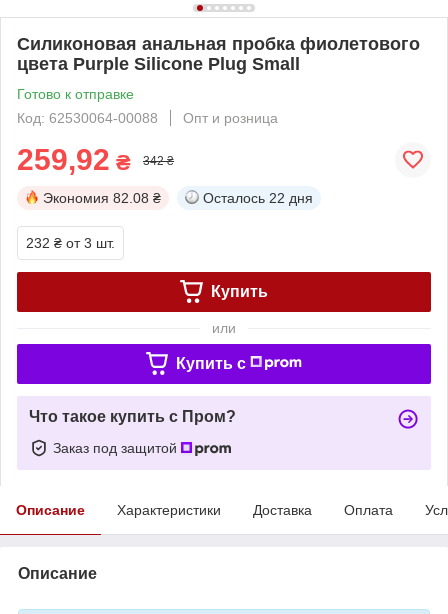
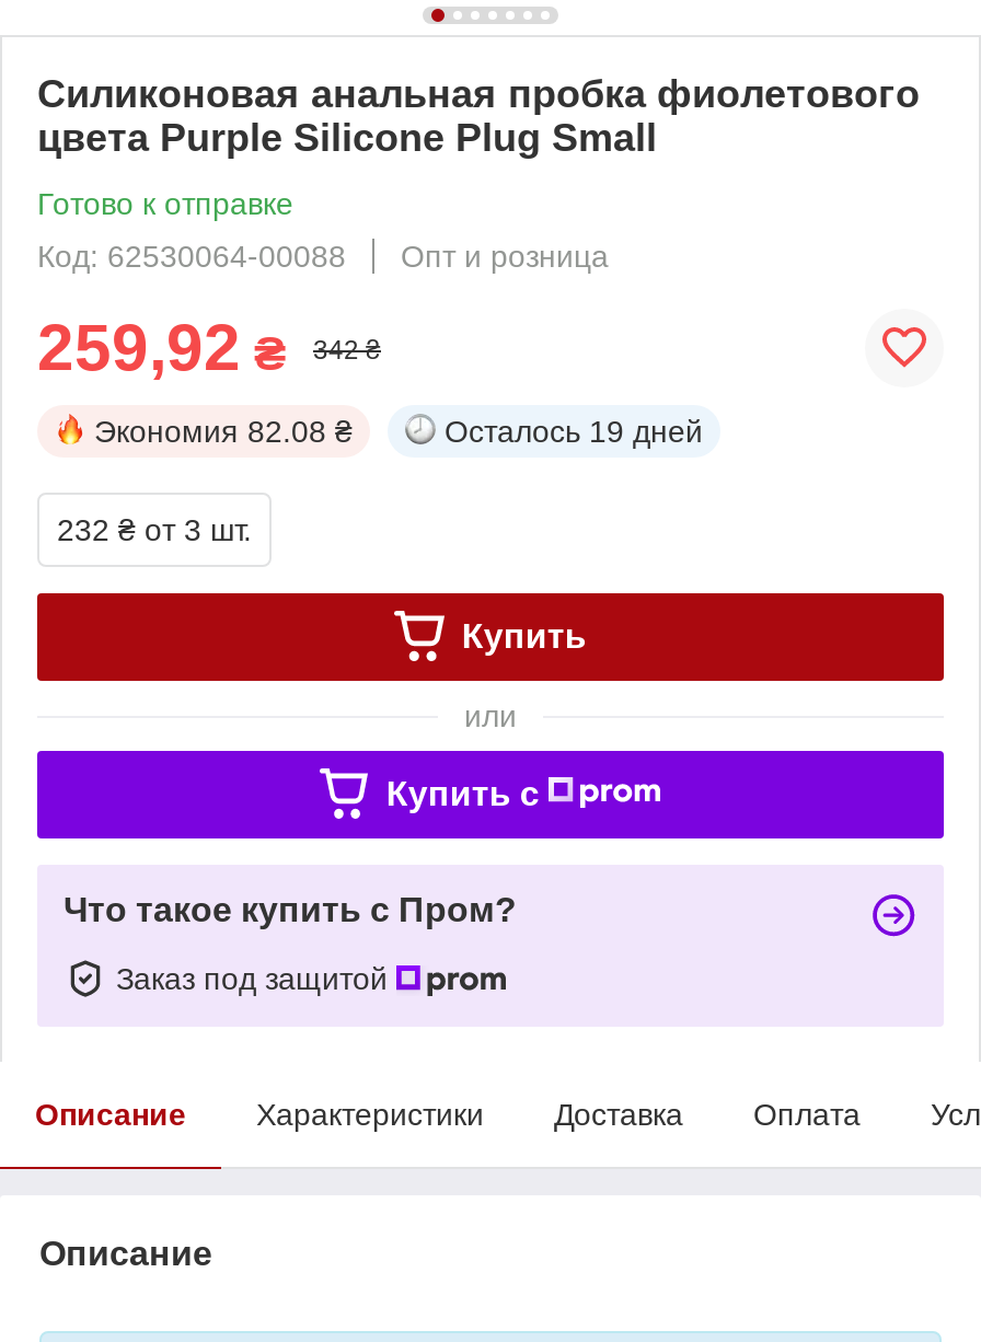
- Осталось 22 дня
+ Осталось 19 дней
